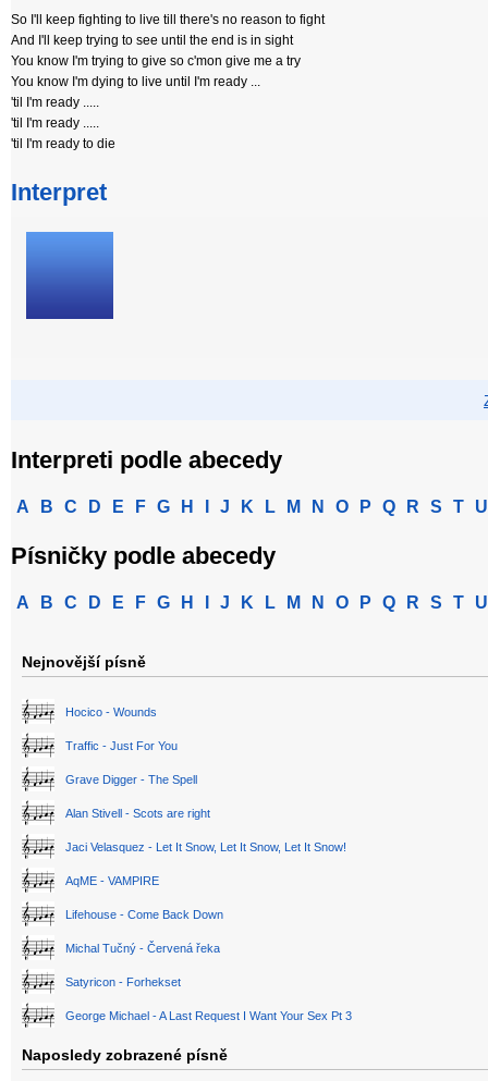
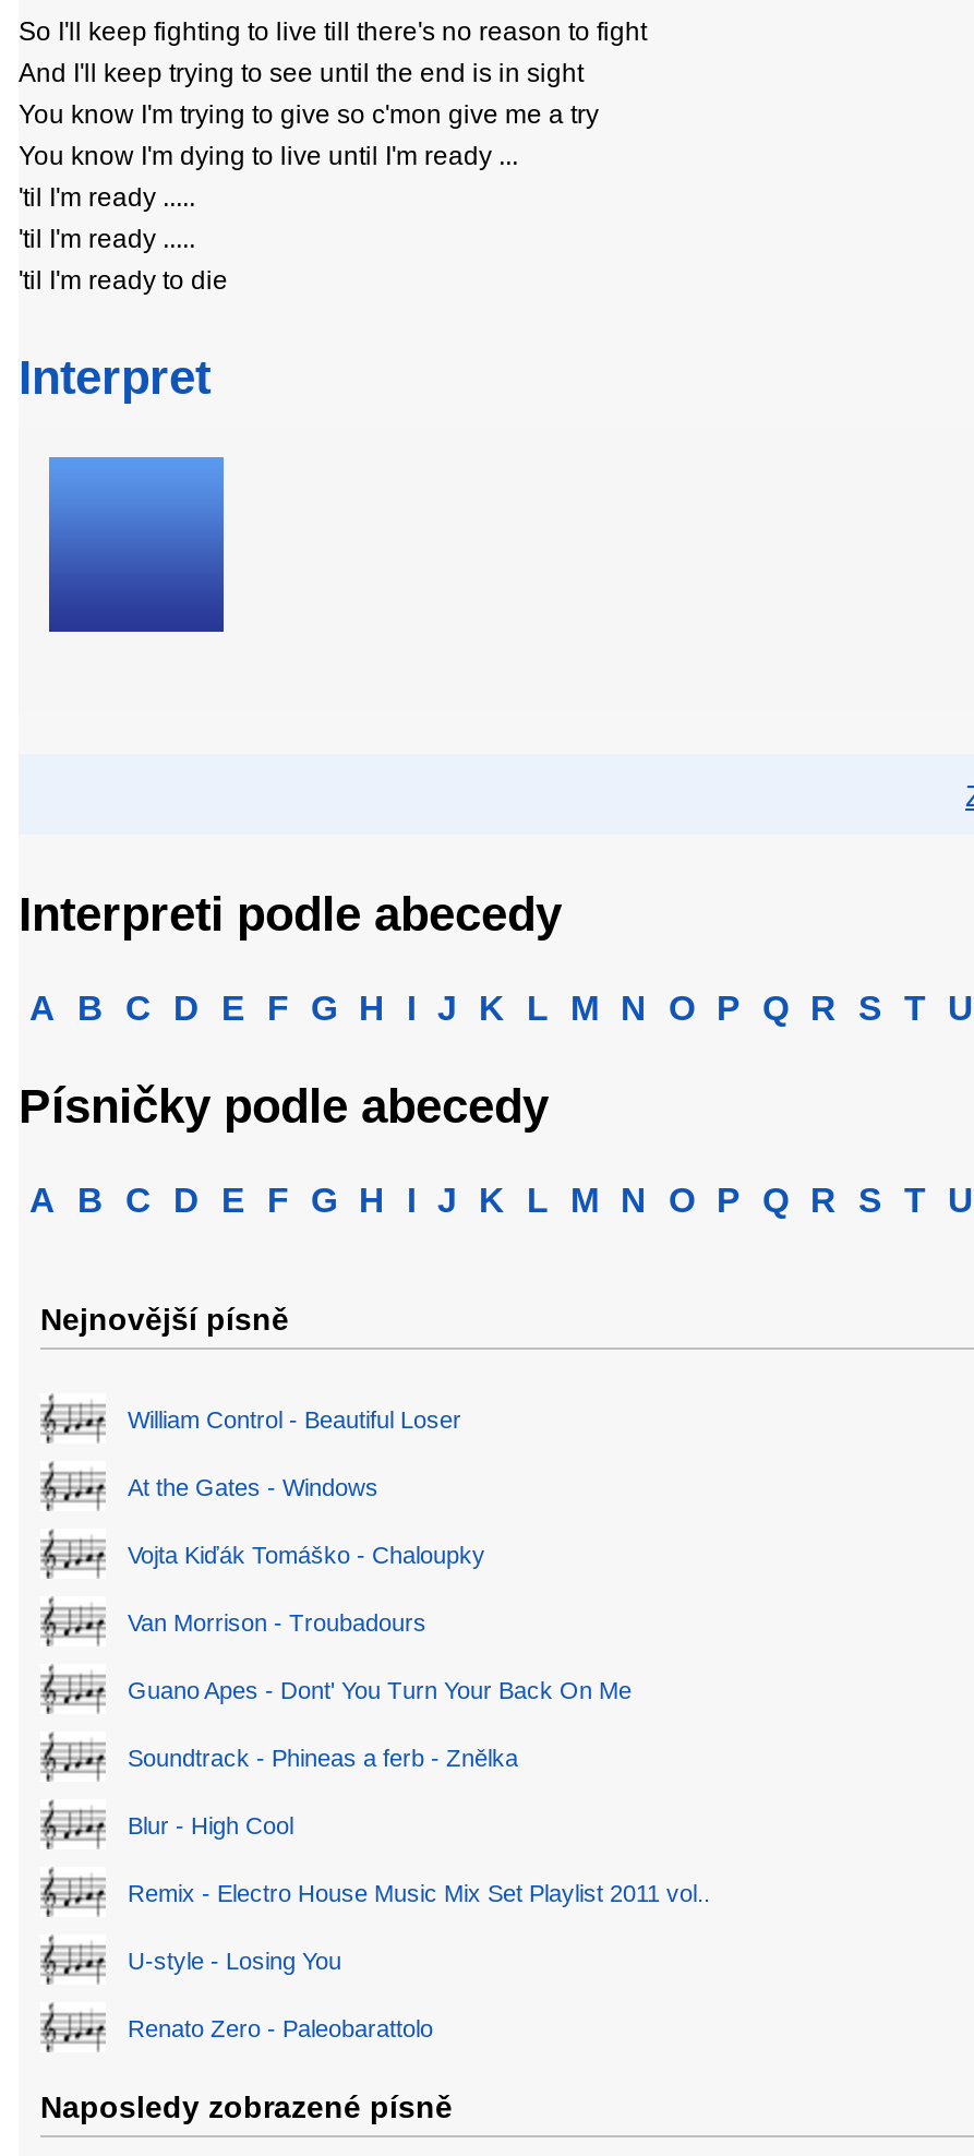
- Hocico - Wounds
+ William Control - Beautiful Loser

- Traffic - Just For You
+ At the Gates - Windows

- Grave Digger - The Spell
+ Vojta Kiďák Tomáško - Chaloupky

- Alan Stivell - Scots are right
+ Van Morrison - Troubadours

- Jaci Velasquez - Let It Snow, Let It Snow, Let It Snow!
+ Guano Apes - Dont' You Turn Your Back On Me

- AqME - VAMPIRE
+ Soundtrack - Phineas a ferb - Znělka

- Lifehouse - Come Back Down
+ Blur - High Cool

- Michal Tučný - Červená řeka
+ Remix - Electro House Music Mix Set Playlist 2011 vol..

- Satyricon - Forhekset
+ U-style - Losing You

- George Michael - A Last Request I Want Your Sex Pt 3
+ Renato Zero - Paleobarattolo
